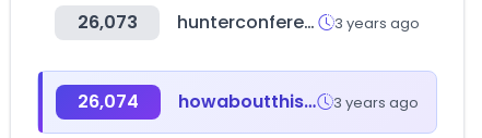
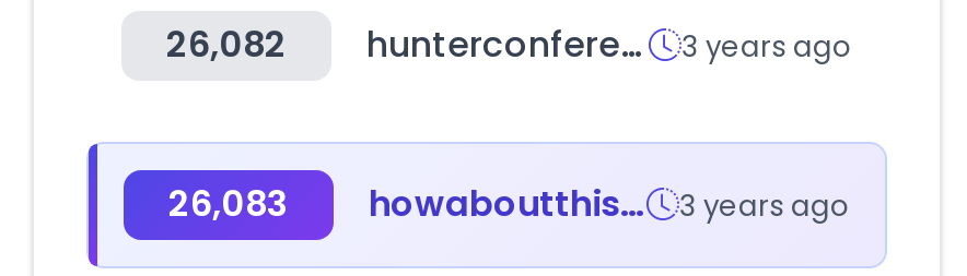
- 26,073
+ 26,082

- 26,074
+ 26,083
